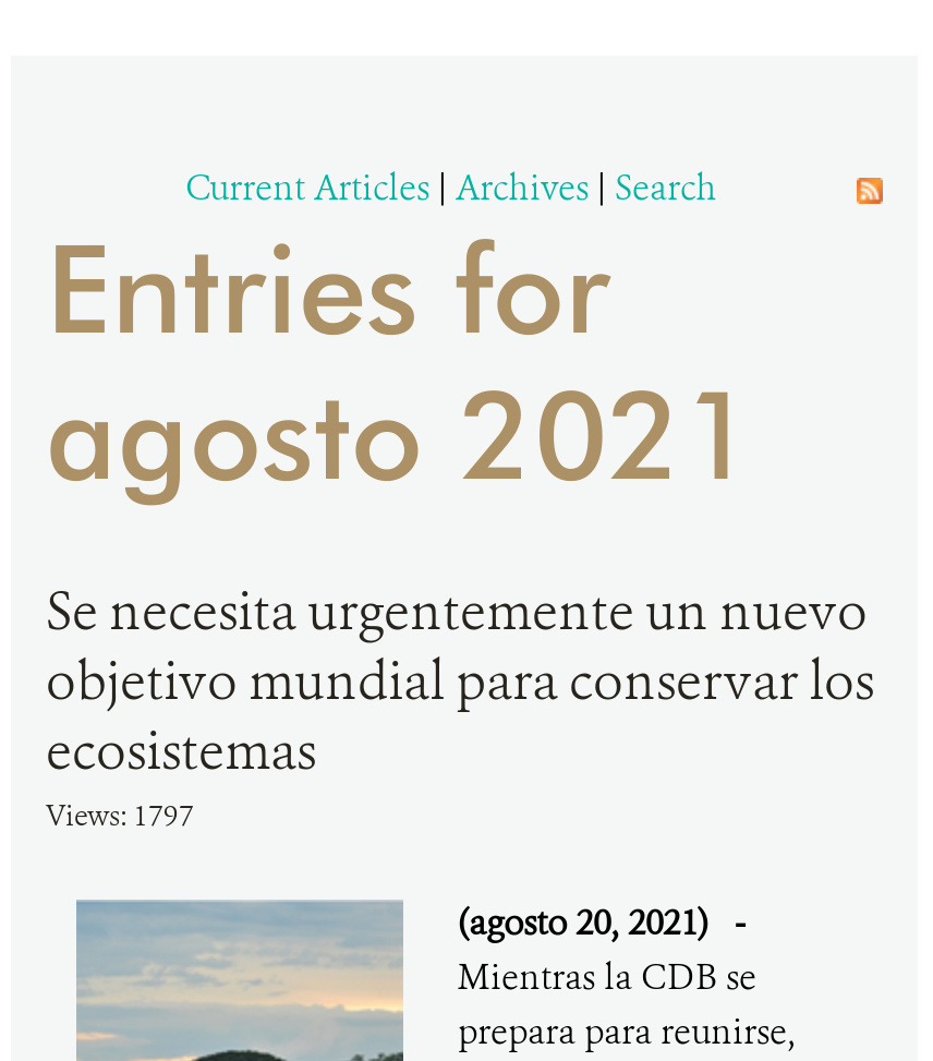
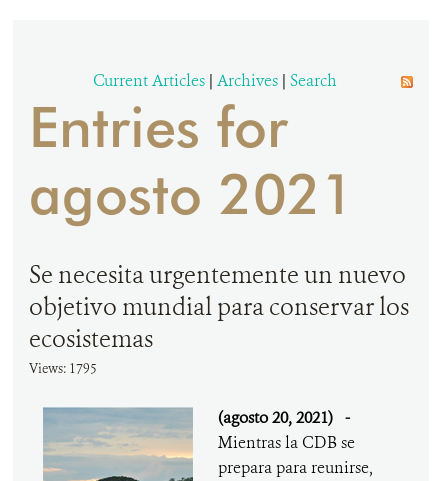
- Views: 1797
+ Views: 1795
